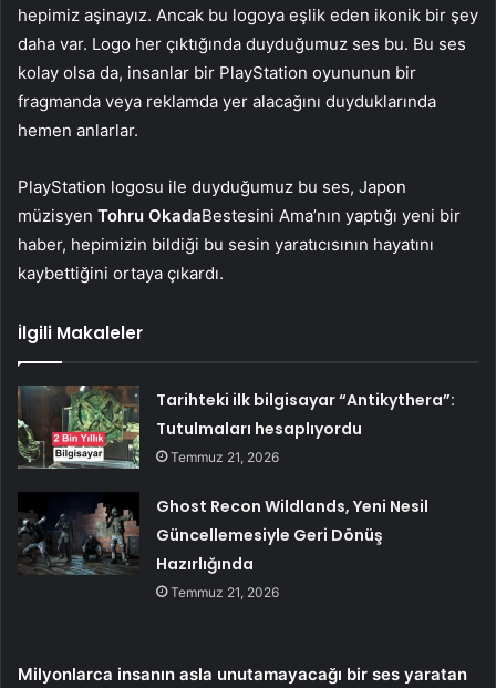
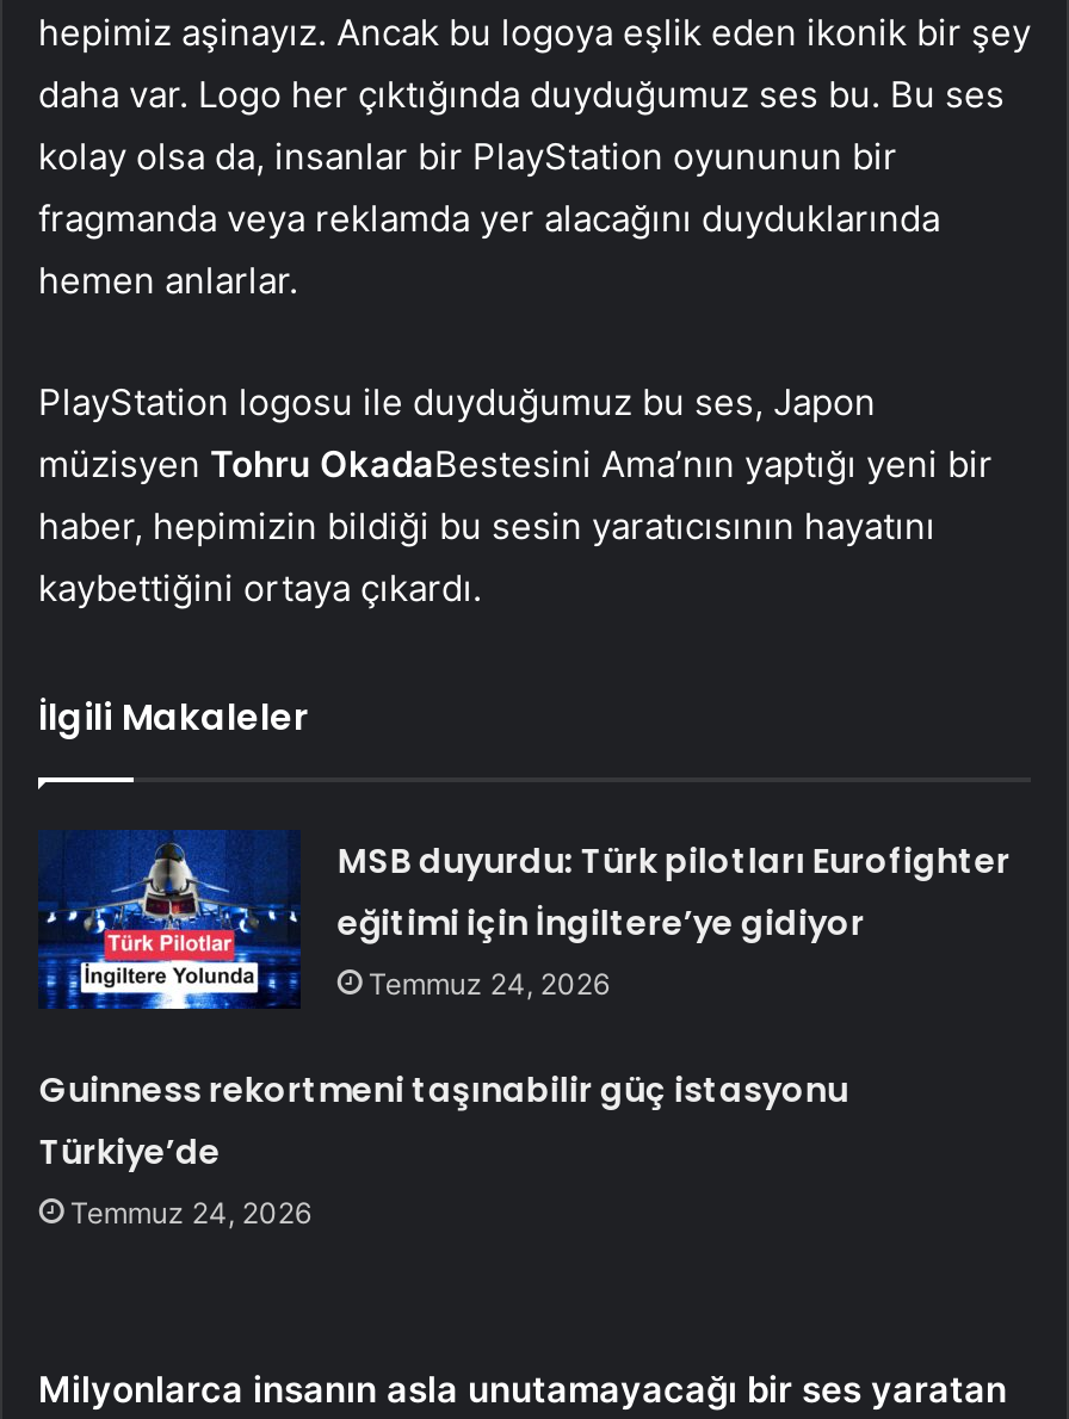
- [image]
- Tarihteki ilk bilgisayar “Antikythera”:
- Tutulmaları hesaplıyordu
- Temmuz 21, 2026
+ [image]
+ MSB duyurdu: Türk pilotları Eurofighter
+ eğitimi için İngiltere’ye gidiyor
+ Temmuz 24, 2026

- Ghost Recon Wildlands, Yeni Nesil
- Güncellemesiyle Geri Dönüş
- Hazırlığında
- Temmuz 21, 2026
+ Guinness rekortmeni taşınabilir güç istasyonu
+ Türkiye’de
+ Temmuz 24, 2026
